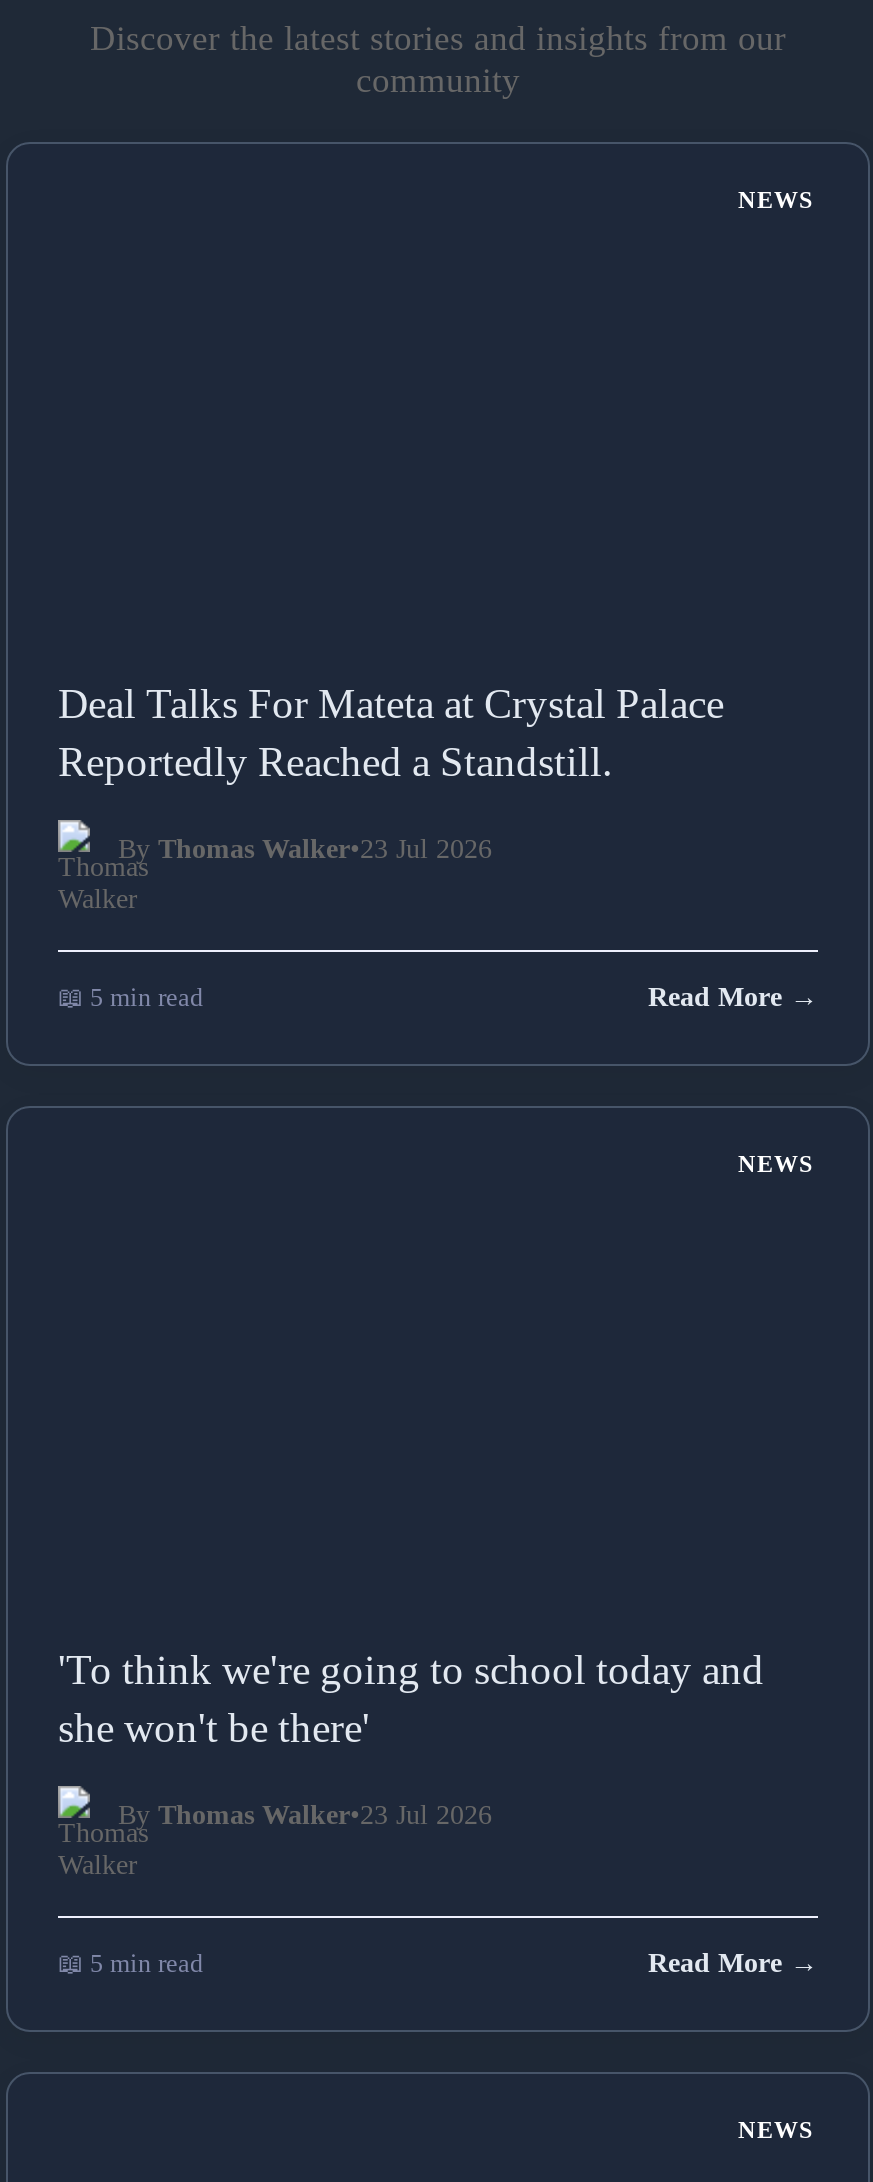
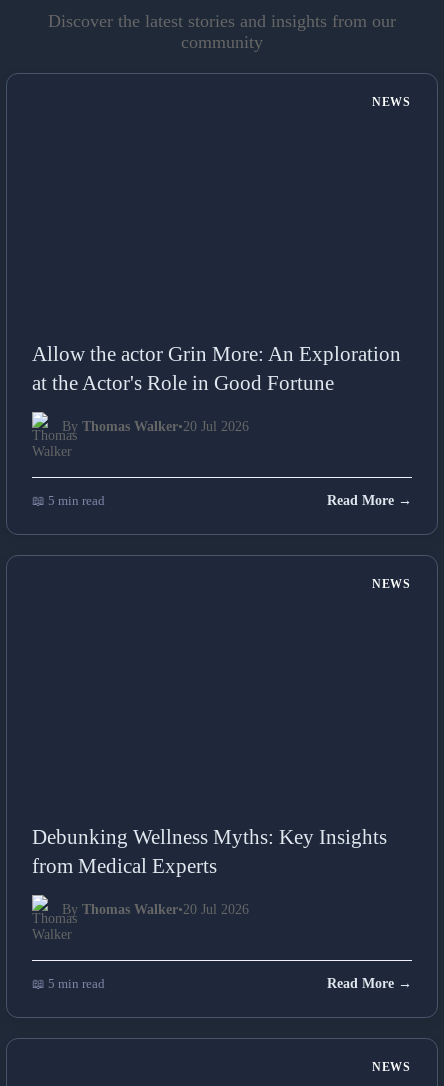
- Deal Talks For Mateta at Crystal Palace
- Reportedly Reached a Standstill.
+ Allow the actor Grin More: An Exploration
+ at the Actor's Role in Good Fortune

- By Thomas Walker•23 Jul 2026
+ By Thomas Walker•20 Jul 2026

- 'To think we're going to school today and
- she won't be there'
+ Debunking Wellness Myths: Key Insights
+ from Medical Experts

- By Thomas Walker•23 Jul 2026
+ By Thomas Walker•20 Jul 2026
